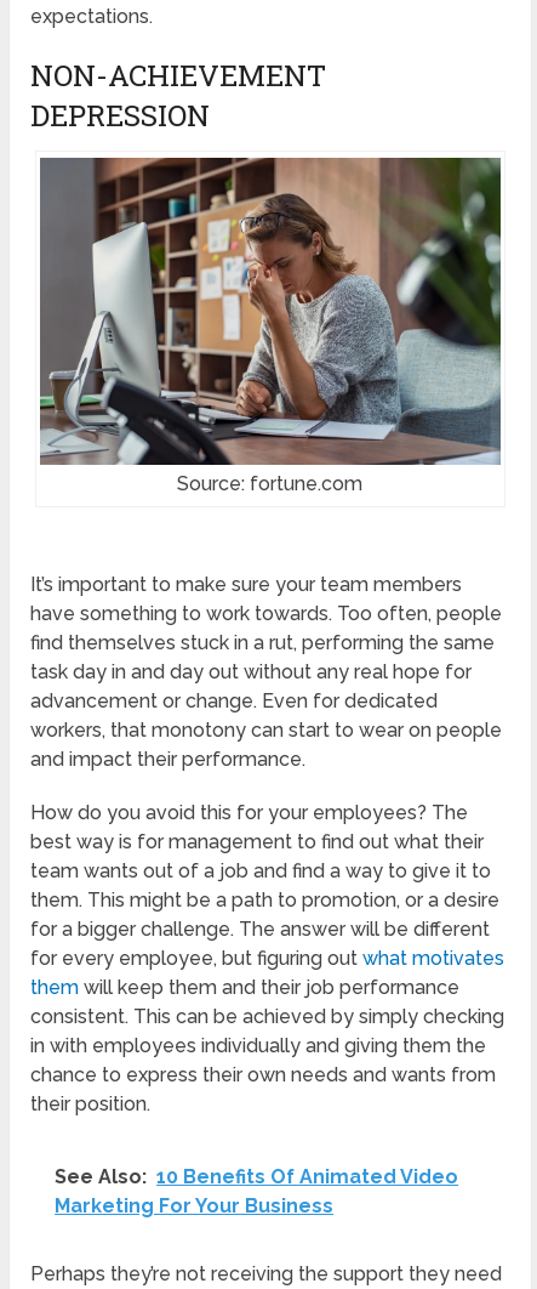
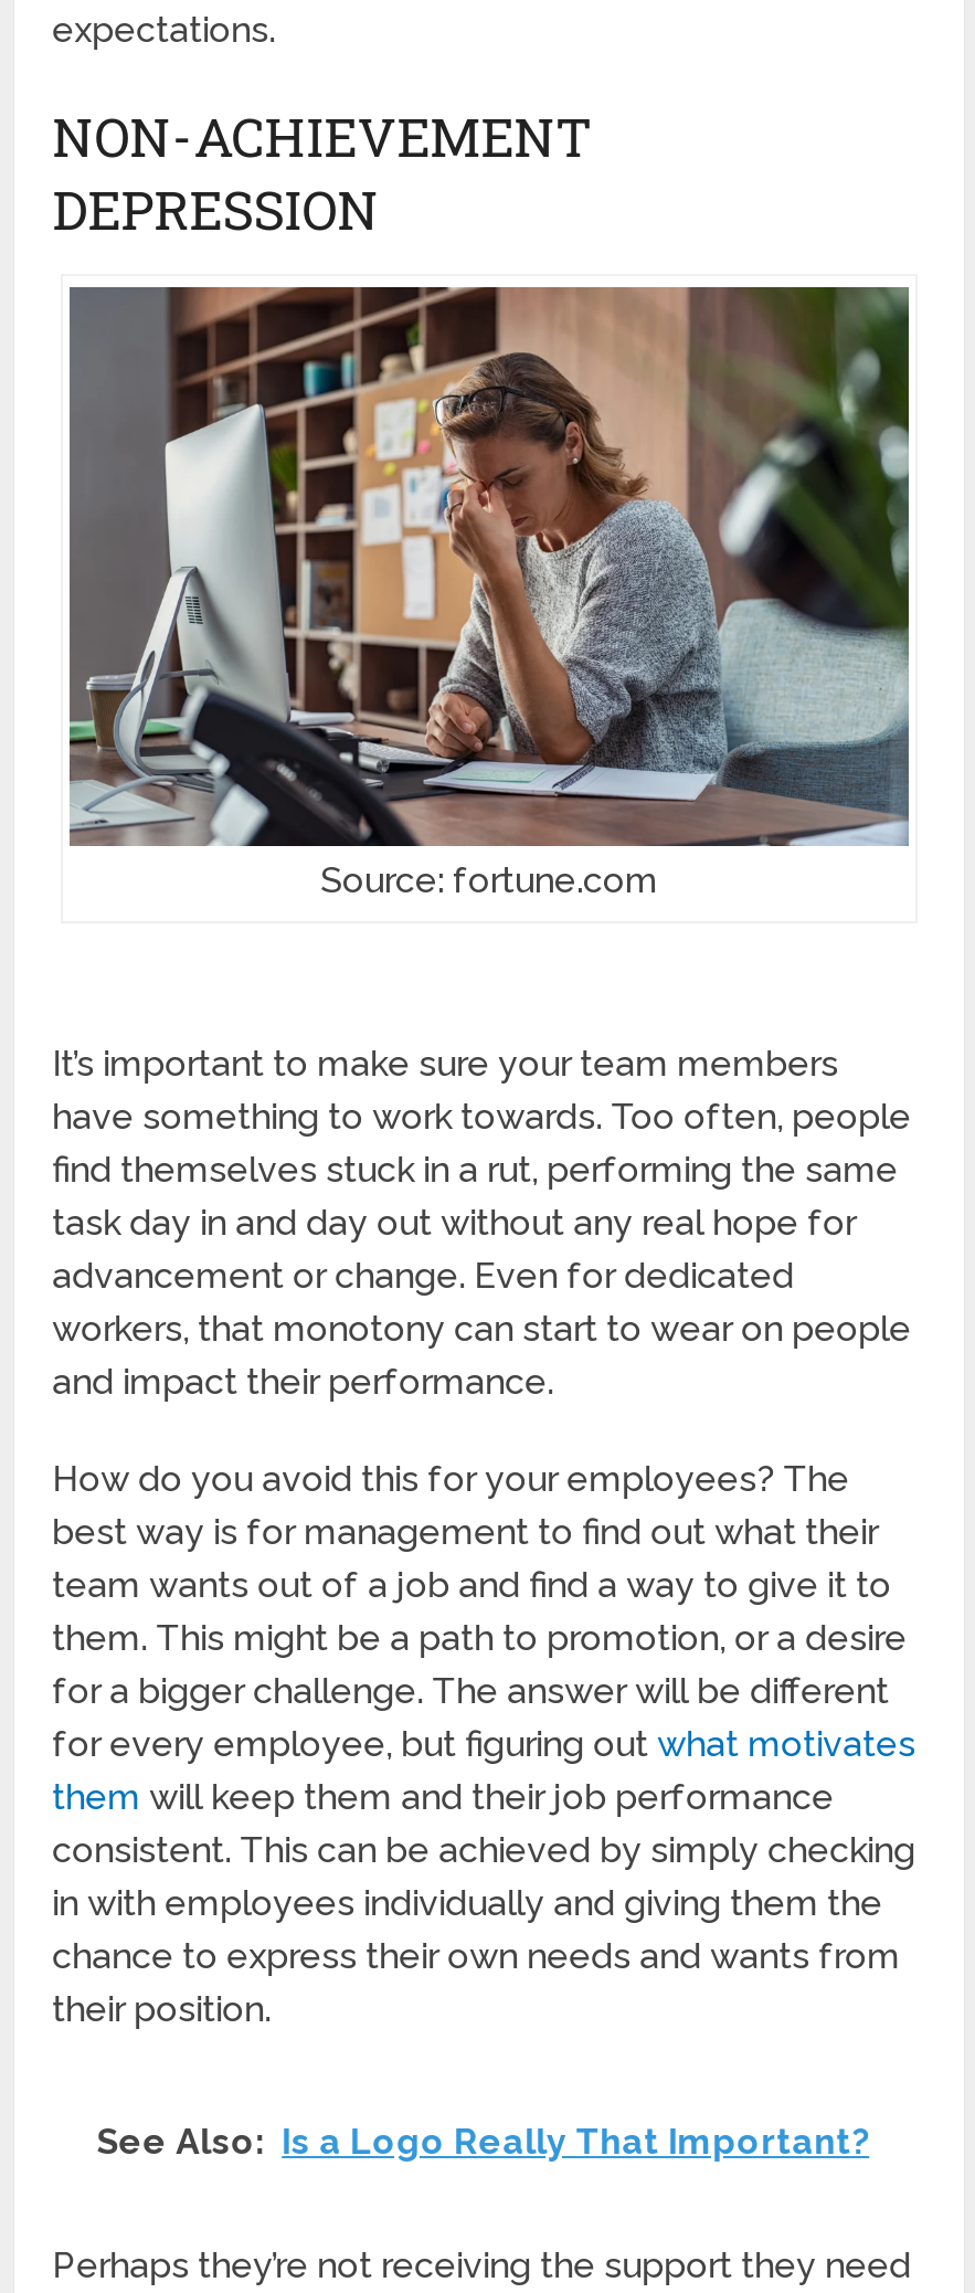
- See Also: 10 Benefits Of Animated Video
- Marketing For Your Business
+ See Also: Is a Logo Really That Important?
